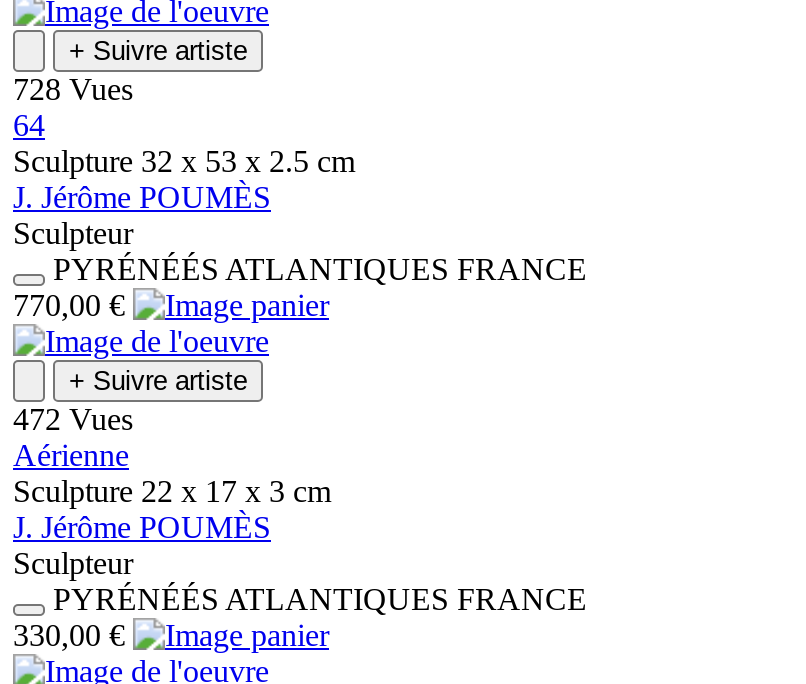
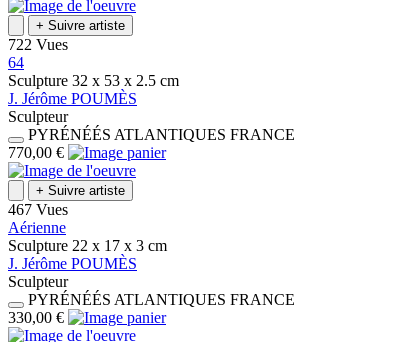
- 728 Vues
+ 722 Vues

- 472 Vues
+ 467 Vues
